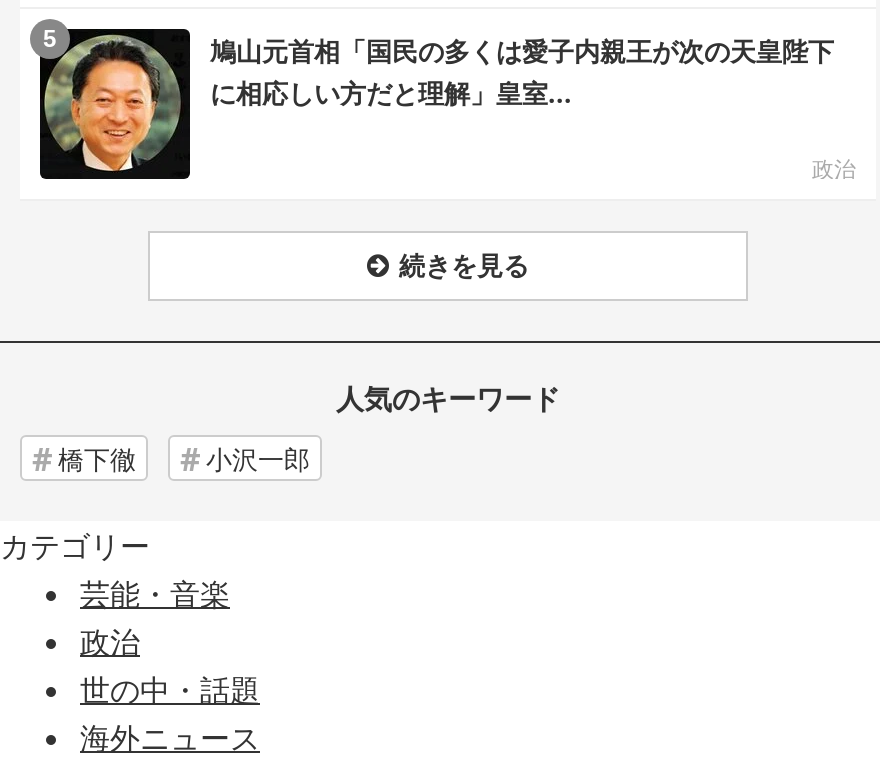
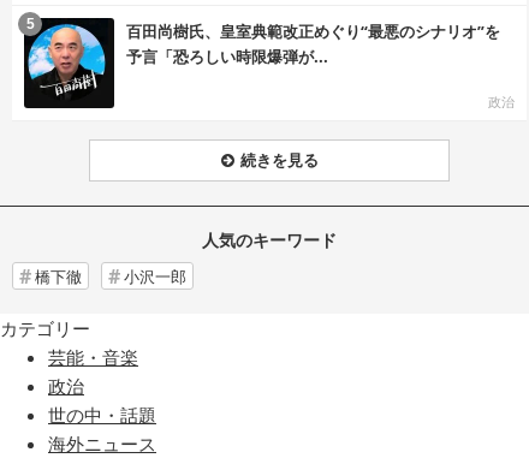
- [image]
- 鳩山元首相「国民の多くは愛子内親王が次の天皇陛下
- に相応しい方だと理解」皇室...
+ [image]
+ 百田尚樹氏、皇室典範改正めぐり“最悪のシナリオ”を
+ 予言「恐ろしい時限爆弾が...
